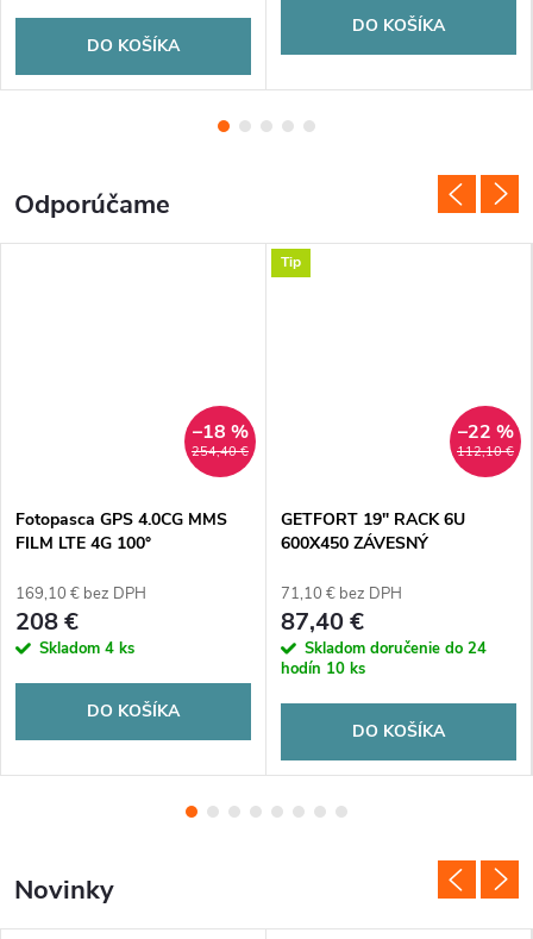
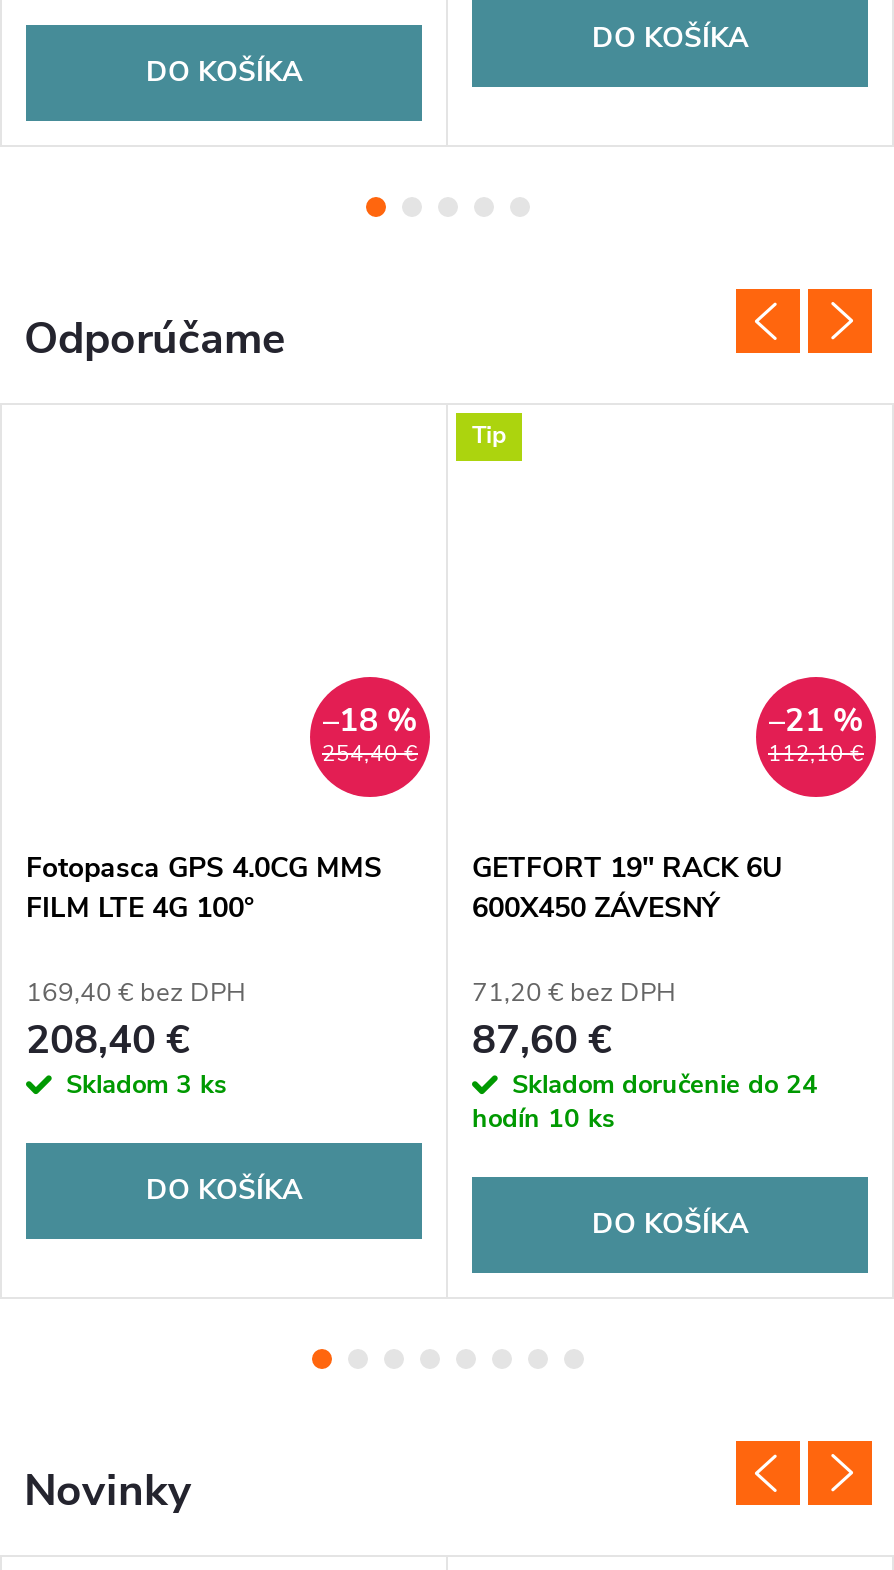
- –22 %
+ –21 %

- 169,10 € bez DPH
+ 169,40 € bez DPH

- 71,10 € bez DPH
+ 71,20 € bez DPH

- 208 €
+ 208,40 €

- 87,40 €
+ 87,60 €

- Skladom 4 ks
+ Skladom 3 ks
